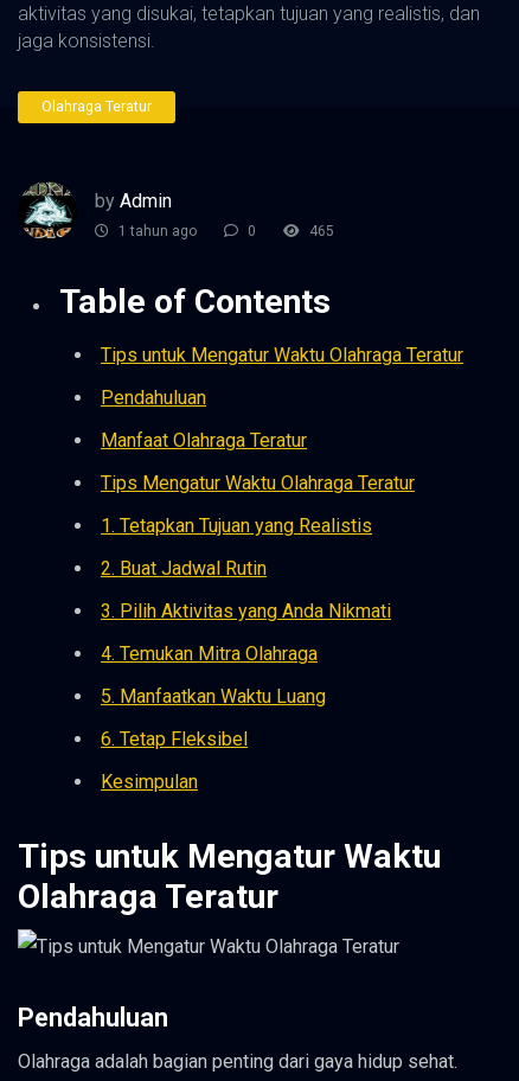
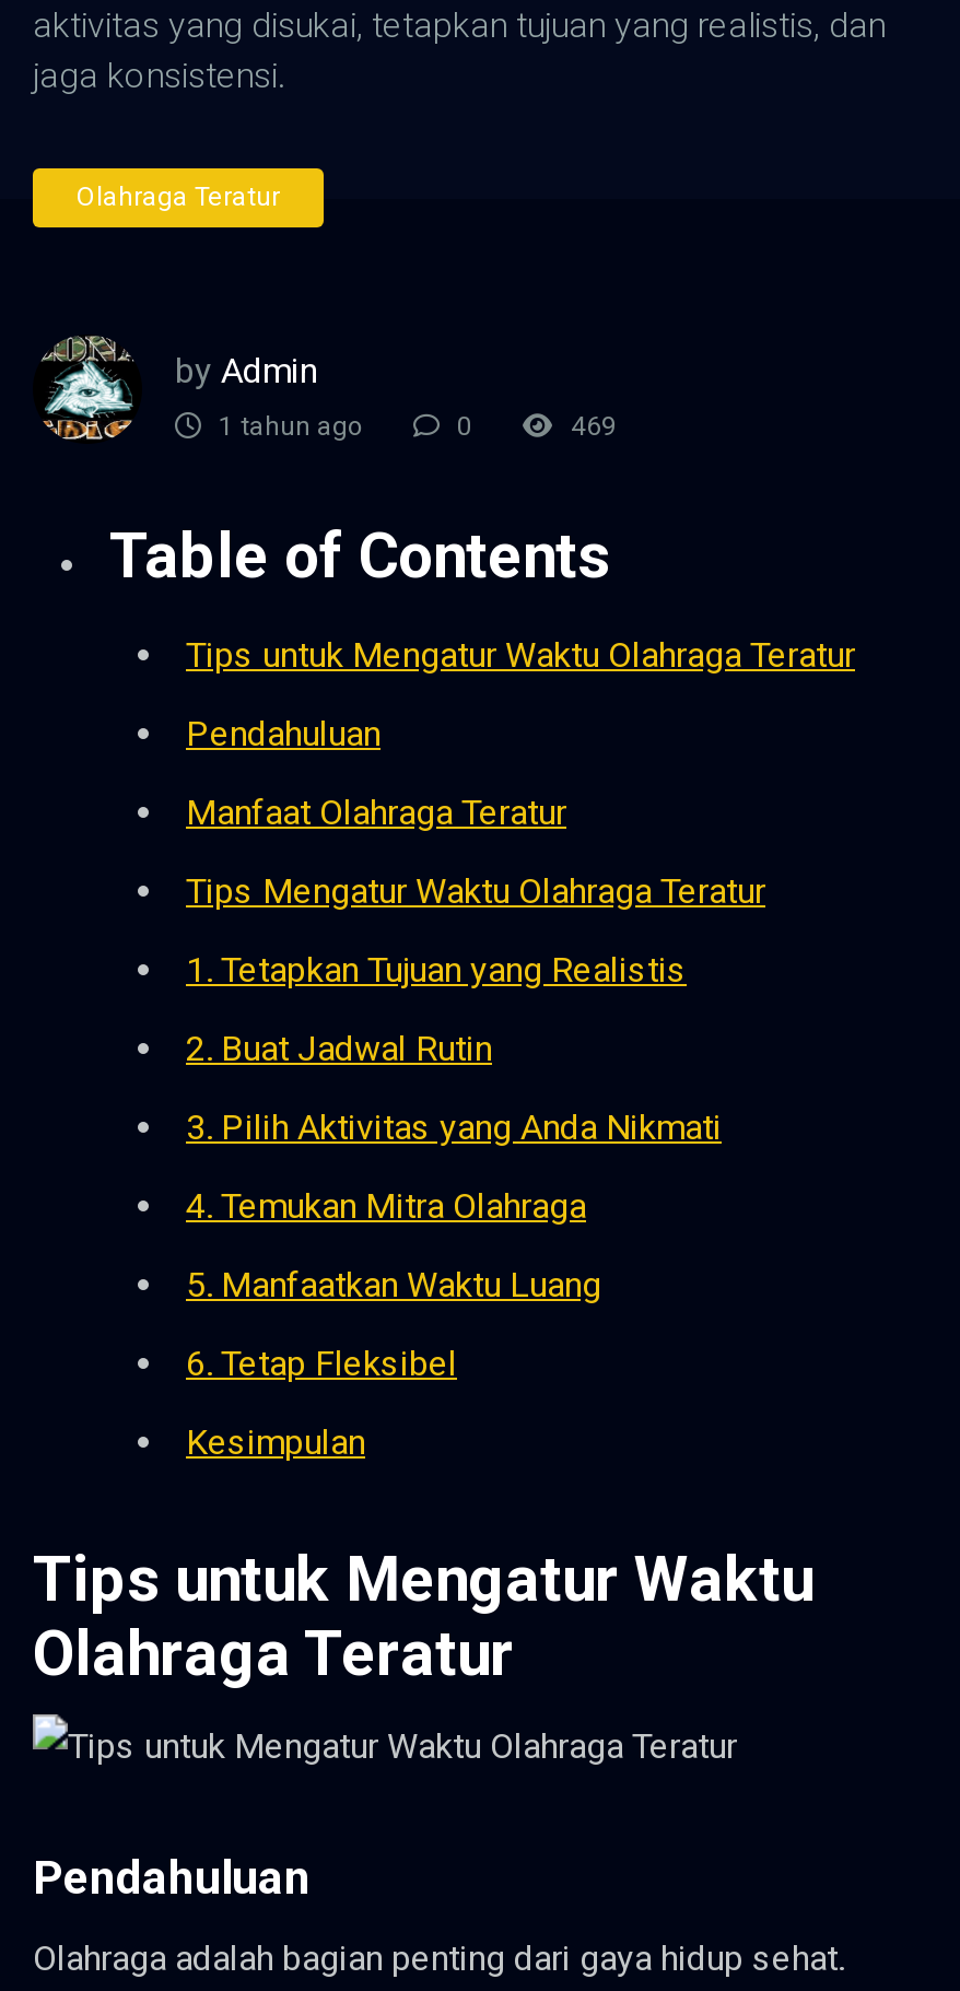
- 465
+ 469
